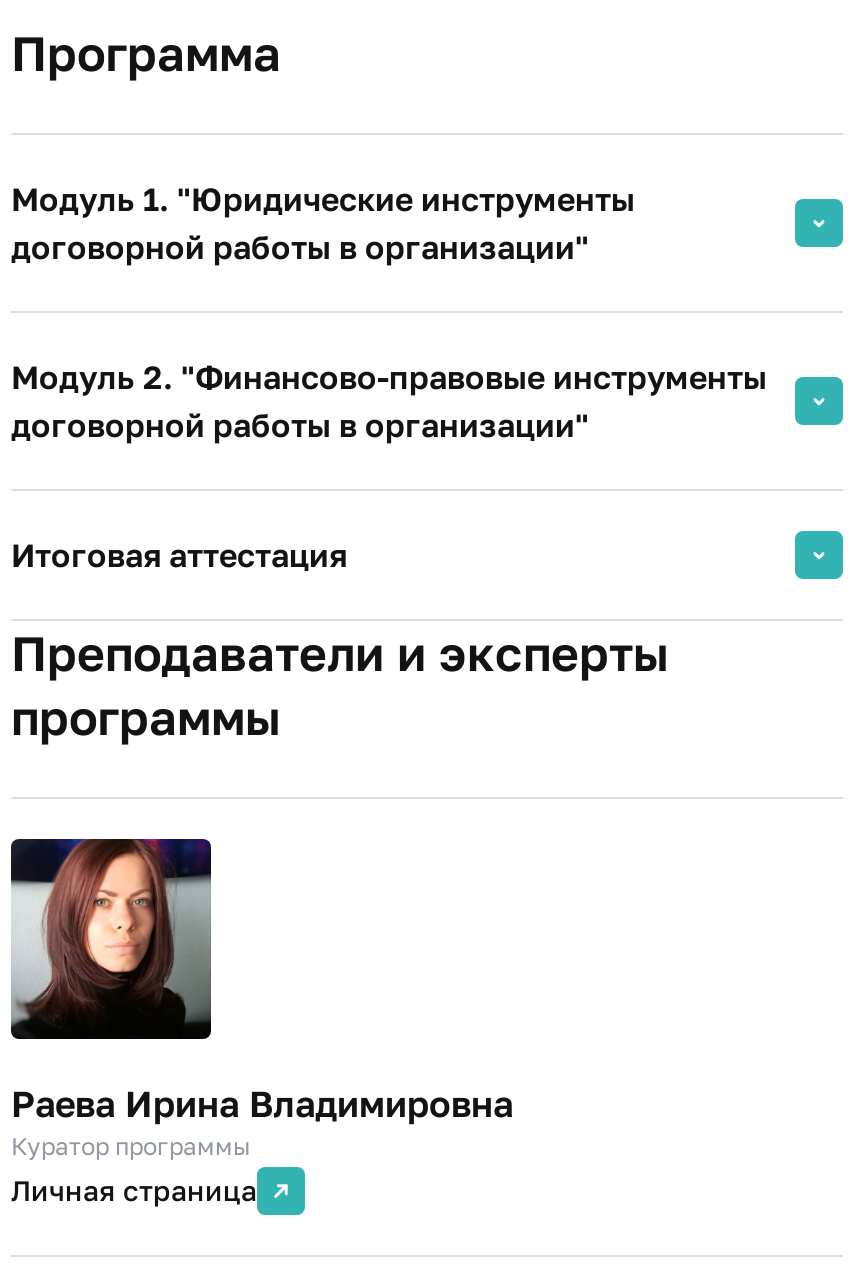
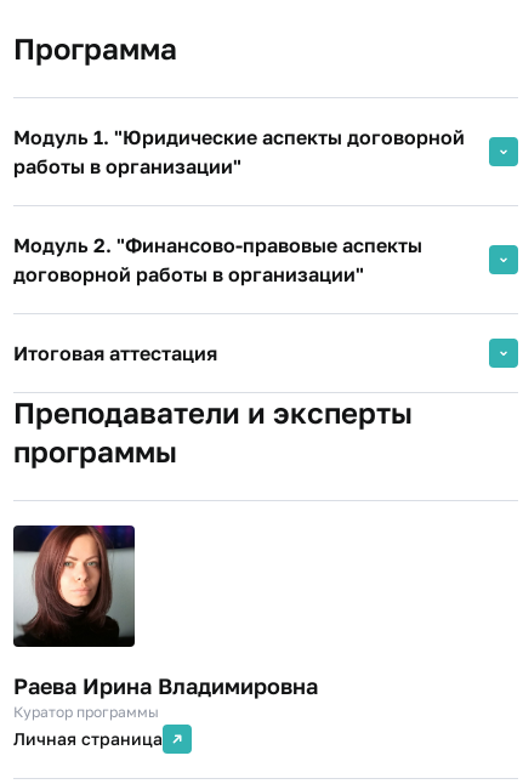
- Модуль 1. "Юридические инструменты
- договорной работы в организации"
+ Модуль 1. "Юридические аспекты договорной
+ работы в организации"

- Модуль 2. "Финансово-правовые инструменты
+ Модуль 2. "Финансово-правовые аспекты
